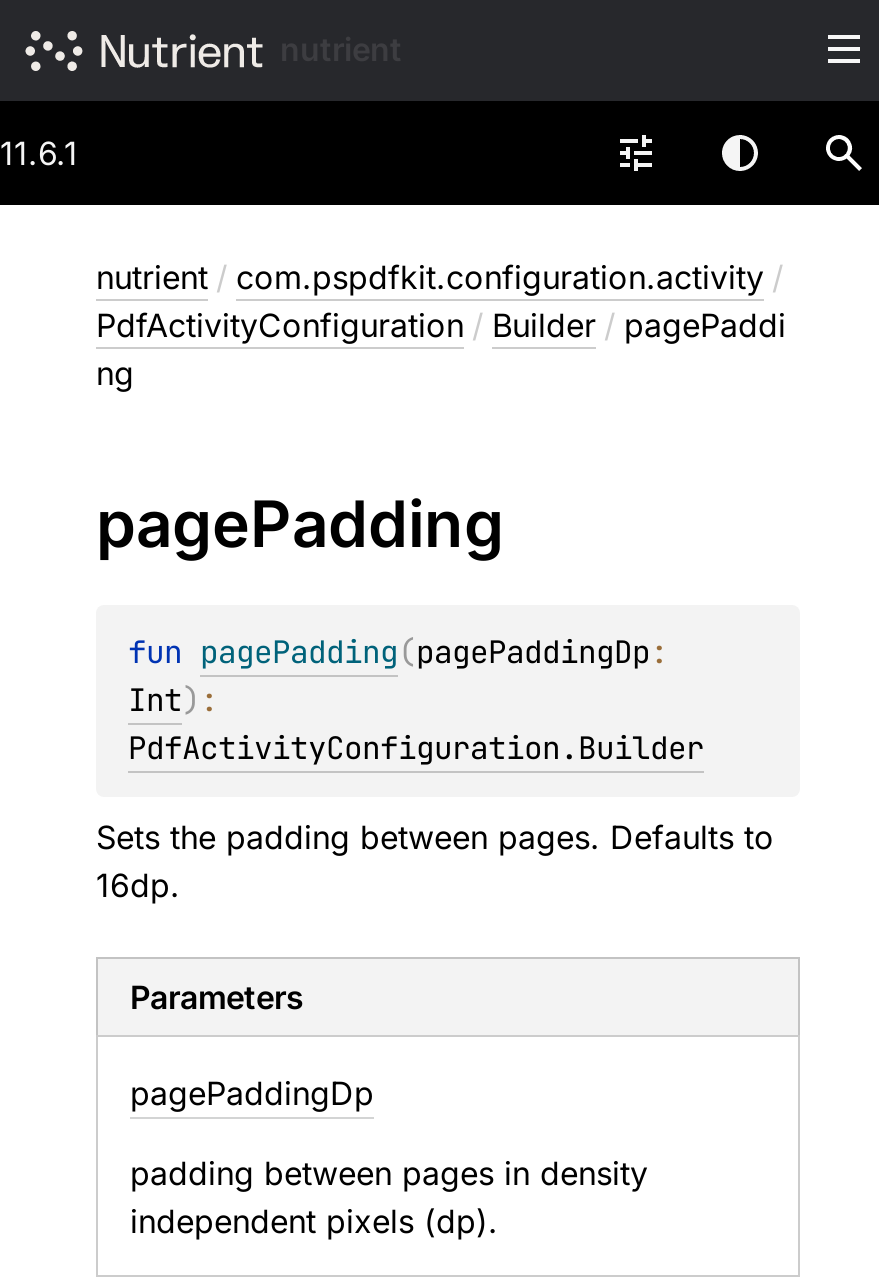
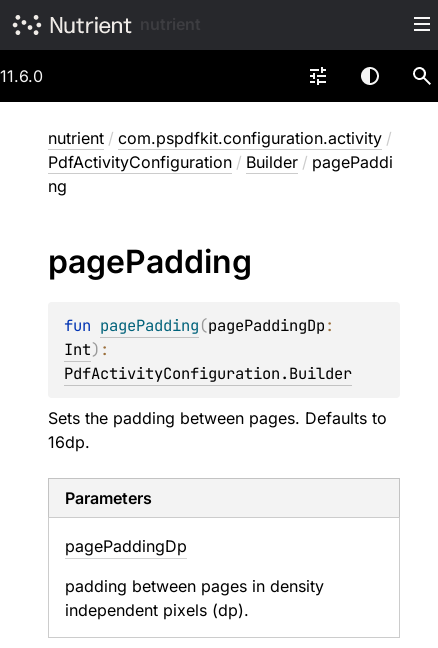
- 11.6.1
+ 11.6.0
